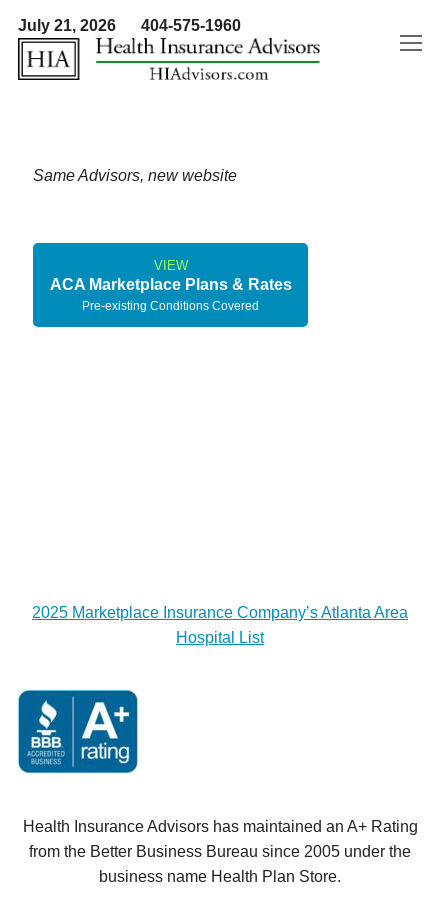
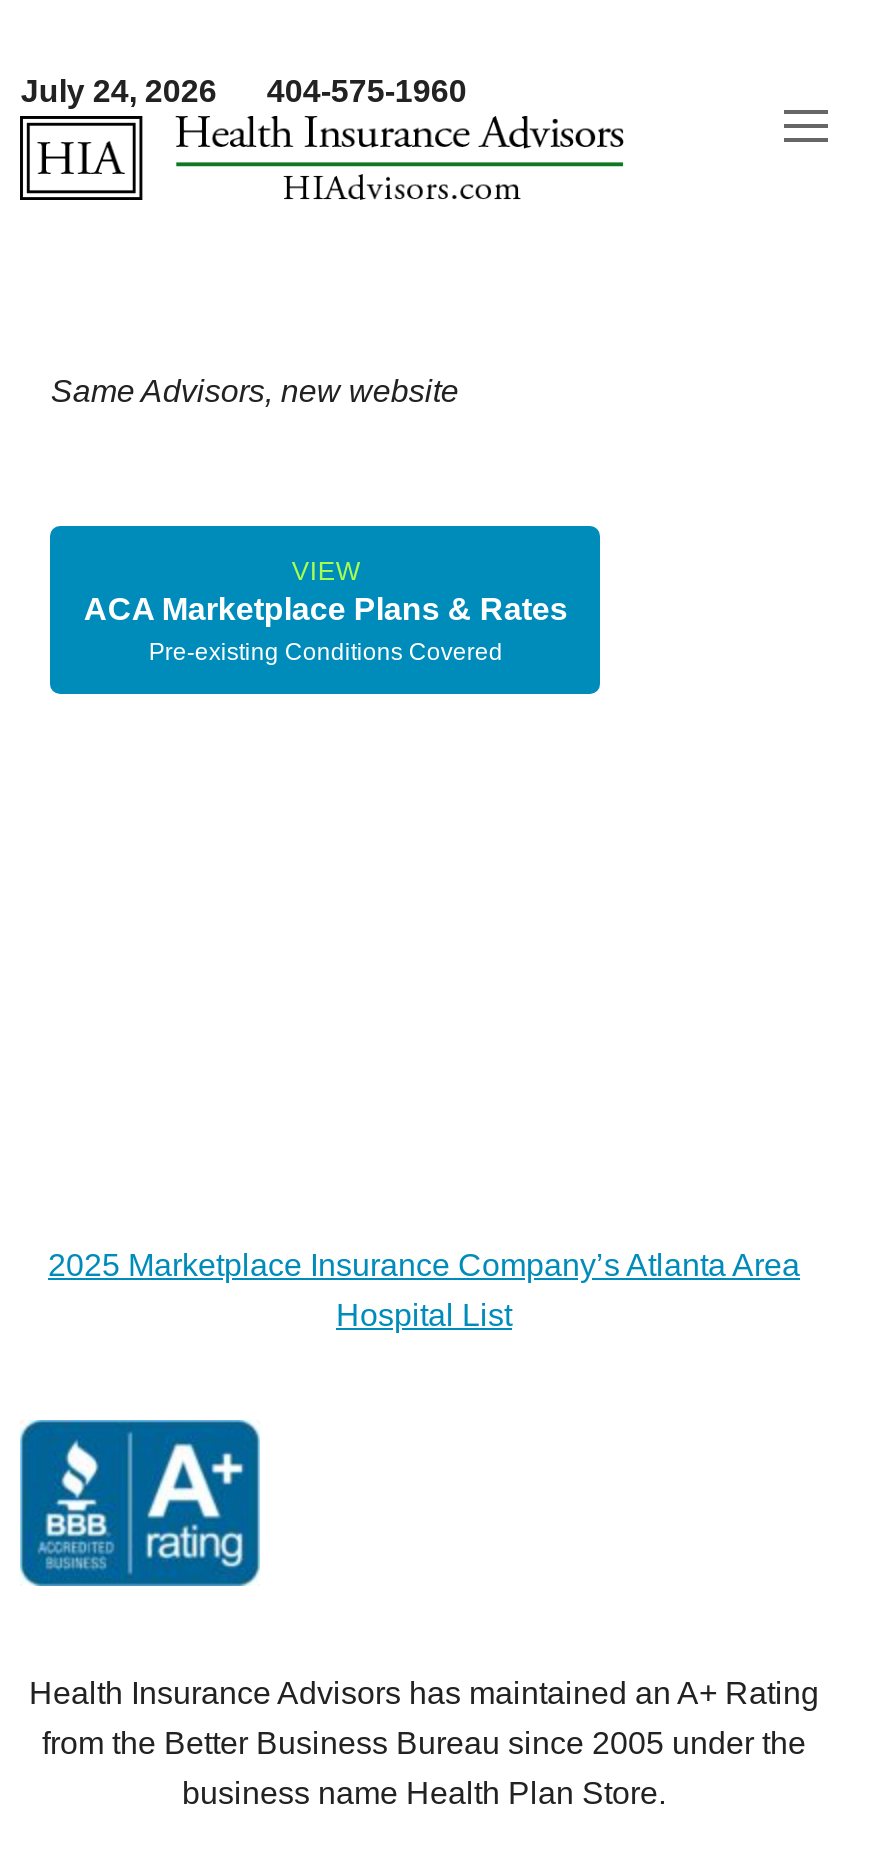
- July 21, 2026 404-575-1960
+ July 24, 2026 404-575-1960
